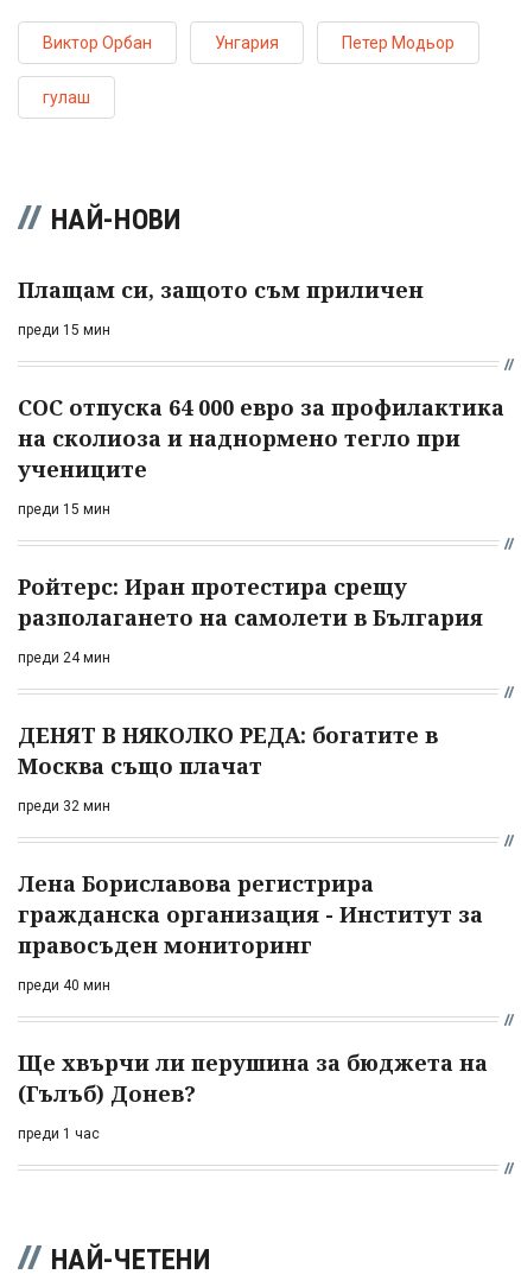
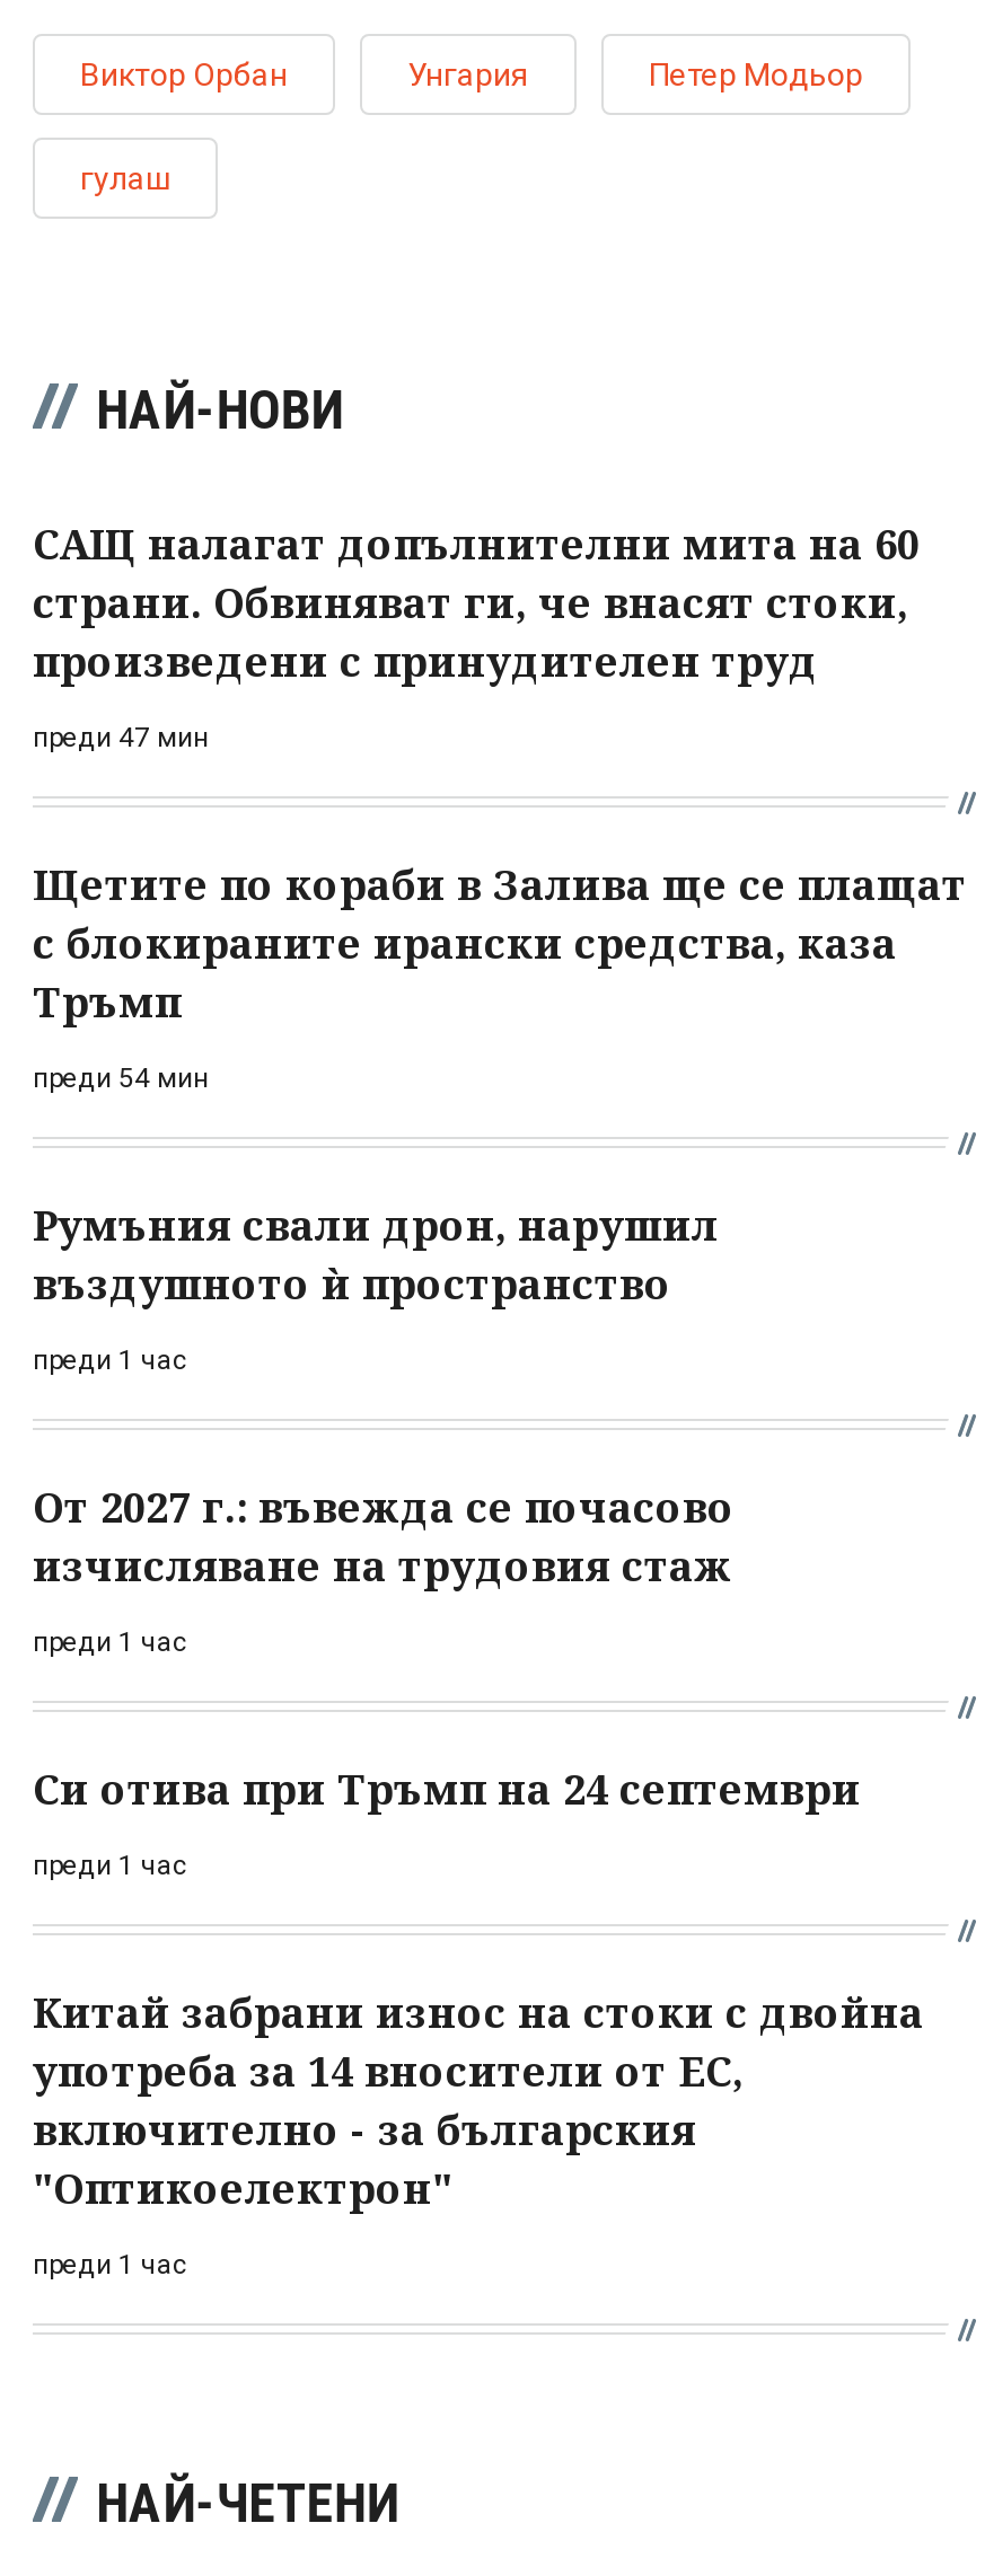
- Плащам си, защото съм приличен
+ САЩ налагат допълнителни мита на 60
+ страни. Обвиняват ги, че внасят стоки,
+ произведени с принудителен труд

- преди 15 мин
+ преди 47 мин

- СОС отпуска 64 000 евро за профилактика
- на сколиоза и наднормено тегло при
- учениците
+ Щетите по кораби в Залива ще се плащат
+ с блокираните ирански средства, каза
+ Тръмп

- преди 15 мин
+ преди 54 мин

- Ройтерс: Иран протестира срещу
- разполагането на самолети в България
+ Румъния свали дрон, нарушил
+ въздушното ѝ пространство

- преди 24 мин
+ преди 1 час

- ДЕНЯТ В НЯКОЛКО РЕДА: богатите в
- Москва също плачат
+ От 2027 г.: въвежда се почасово
+ изчисляване на трудовия стаж

- преди 32 мин
+ преди 1 час

- Лена Бориславова регистрира
- гражданска организация - Институт за
- правосъден мониторинг
+ Си отива при Тръмп на 24 септември

- преди 40 мин
+ преди 1 час

- Ще хвърчи ли перушина за бюджета на
- (Гълъб) Донев?
+ Китай забрани износ на стоки с двойна
+ употреба за 14 вносители от ЕС,
+ включително - за българския
+ "Оптикоелектрон"
